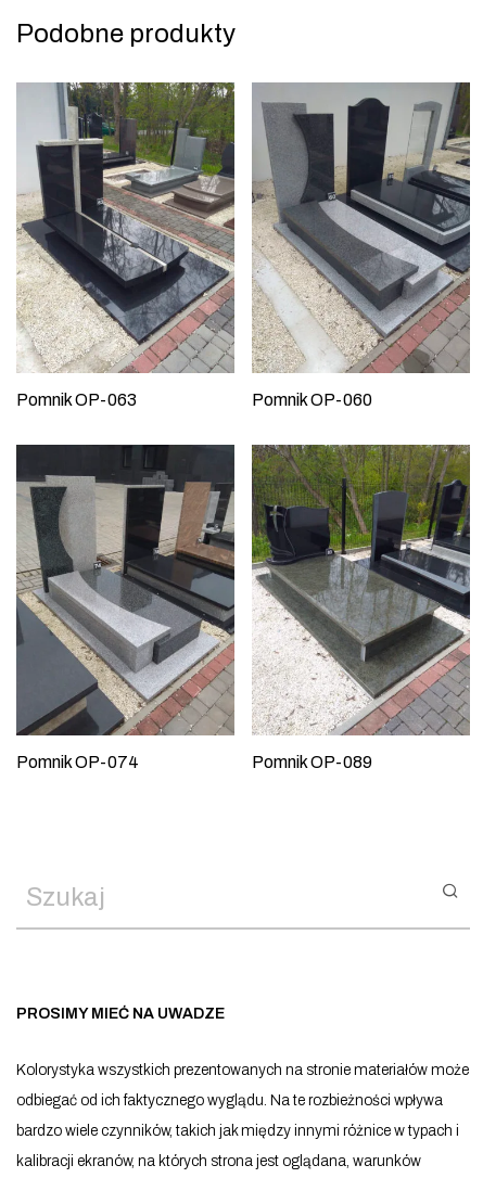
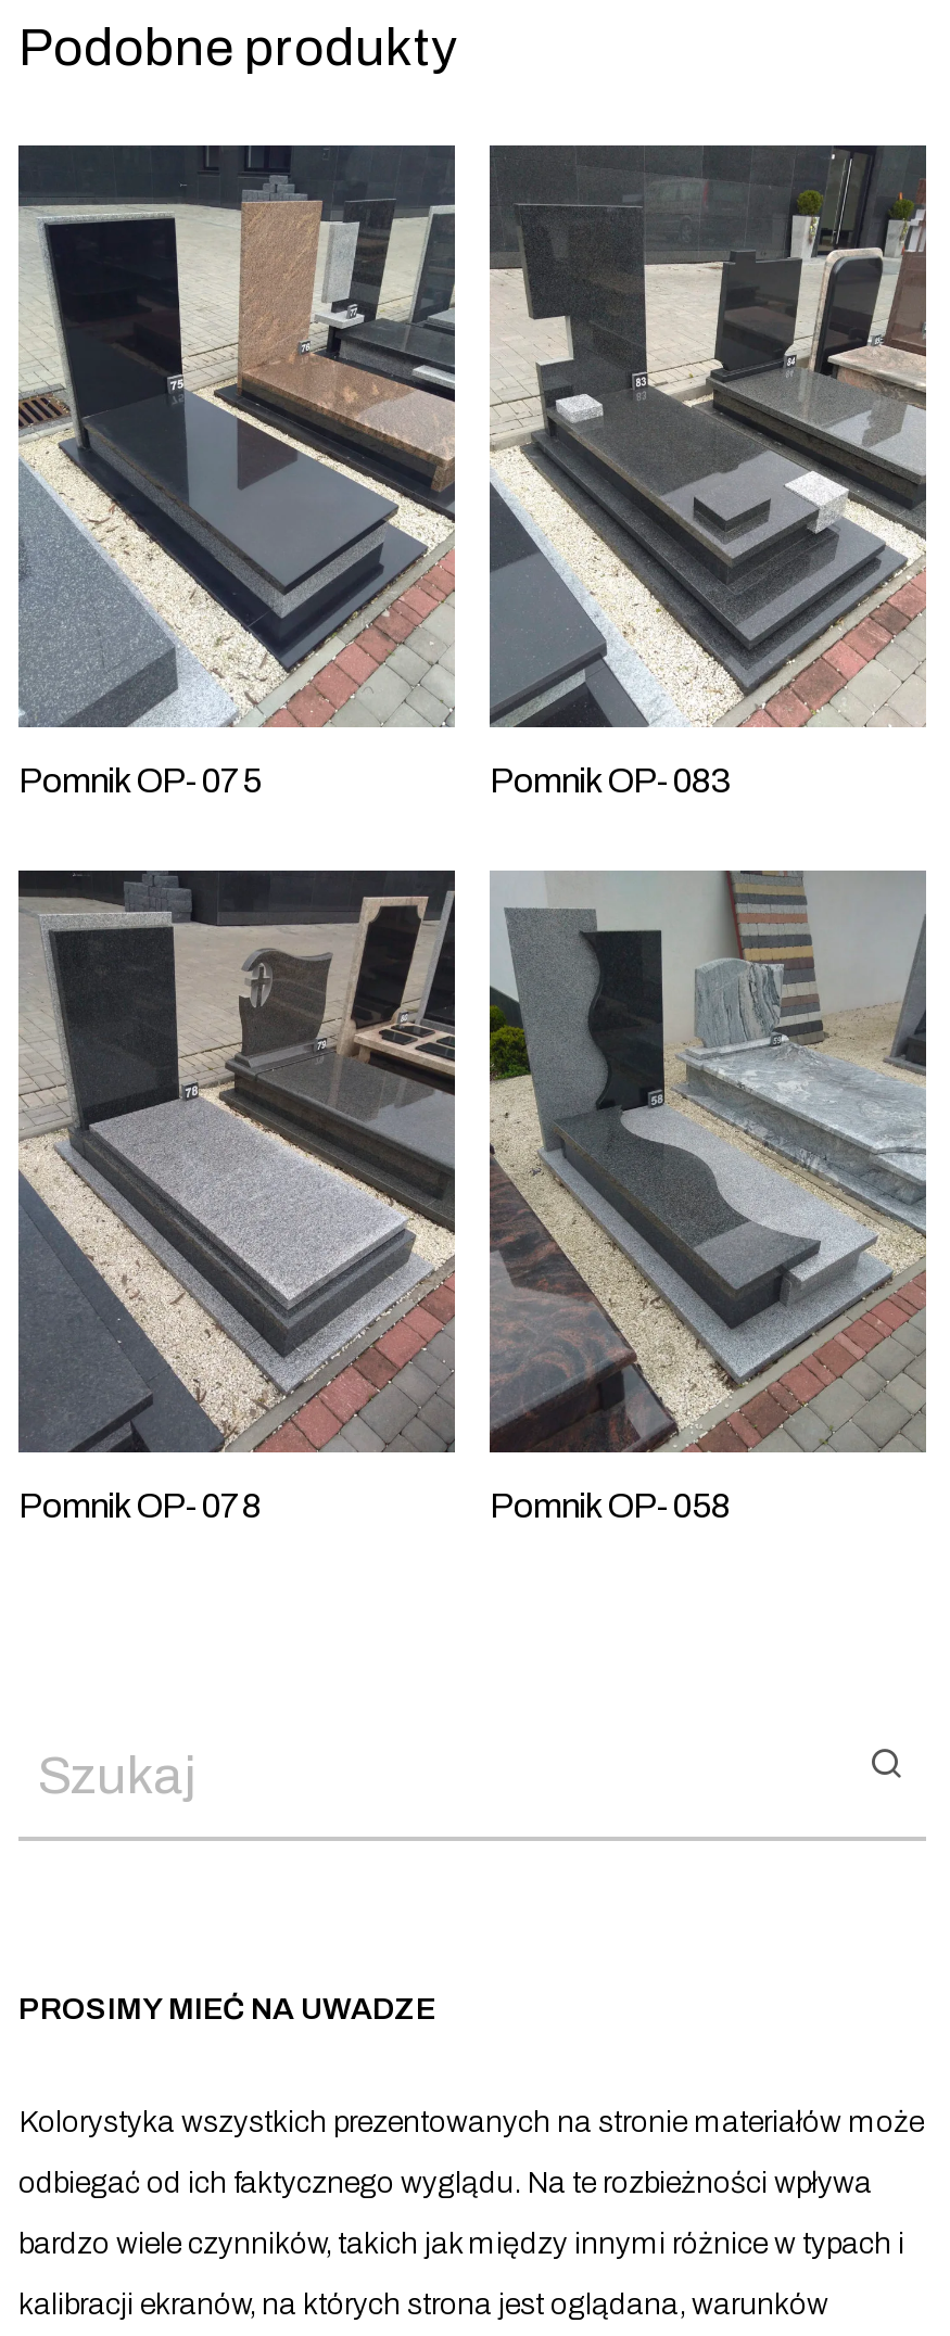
- [image]
- Pomnik OP-063
+ [image]
+ Pomnik OP-075

- [image]
- Pomnik OP-060
+ [image]
+ Pomnik OP-083

- [image]
- Pomnik OP-074
+ [image]
+ Pomnik OP-078

- [image]
- Pomnik OP-089
+ [image]
+ Pomnik OP-058
